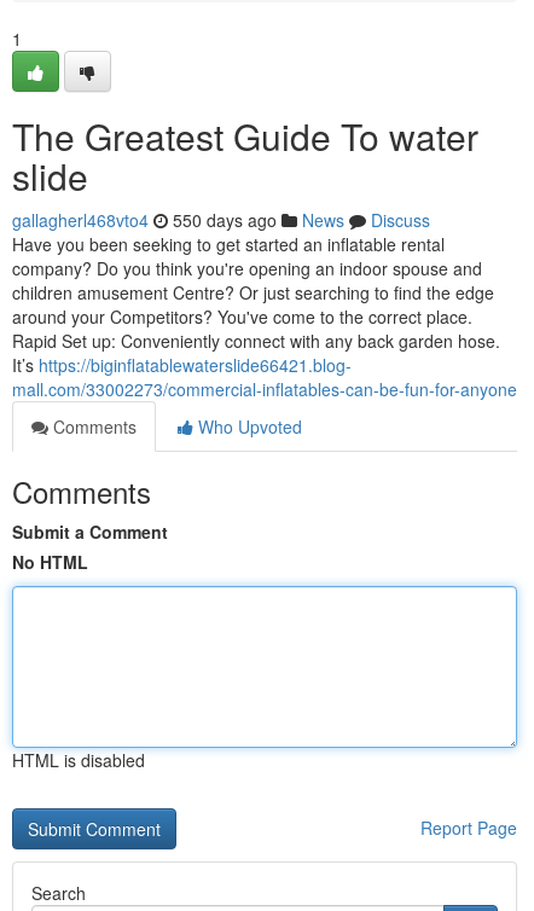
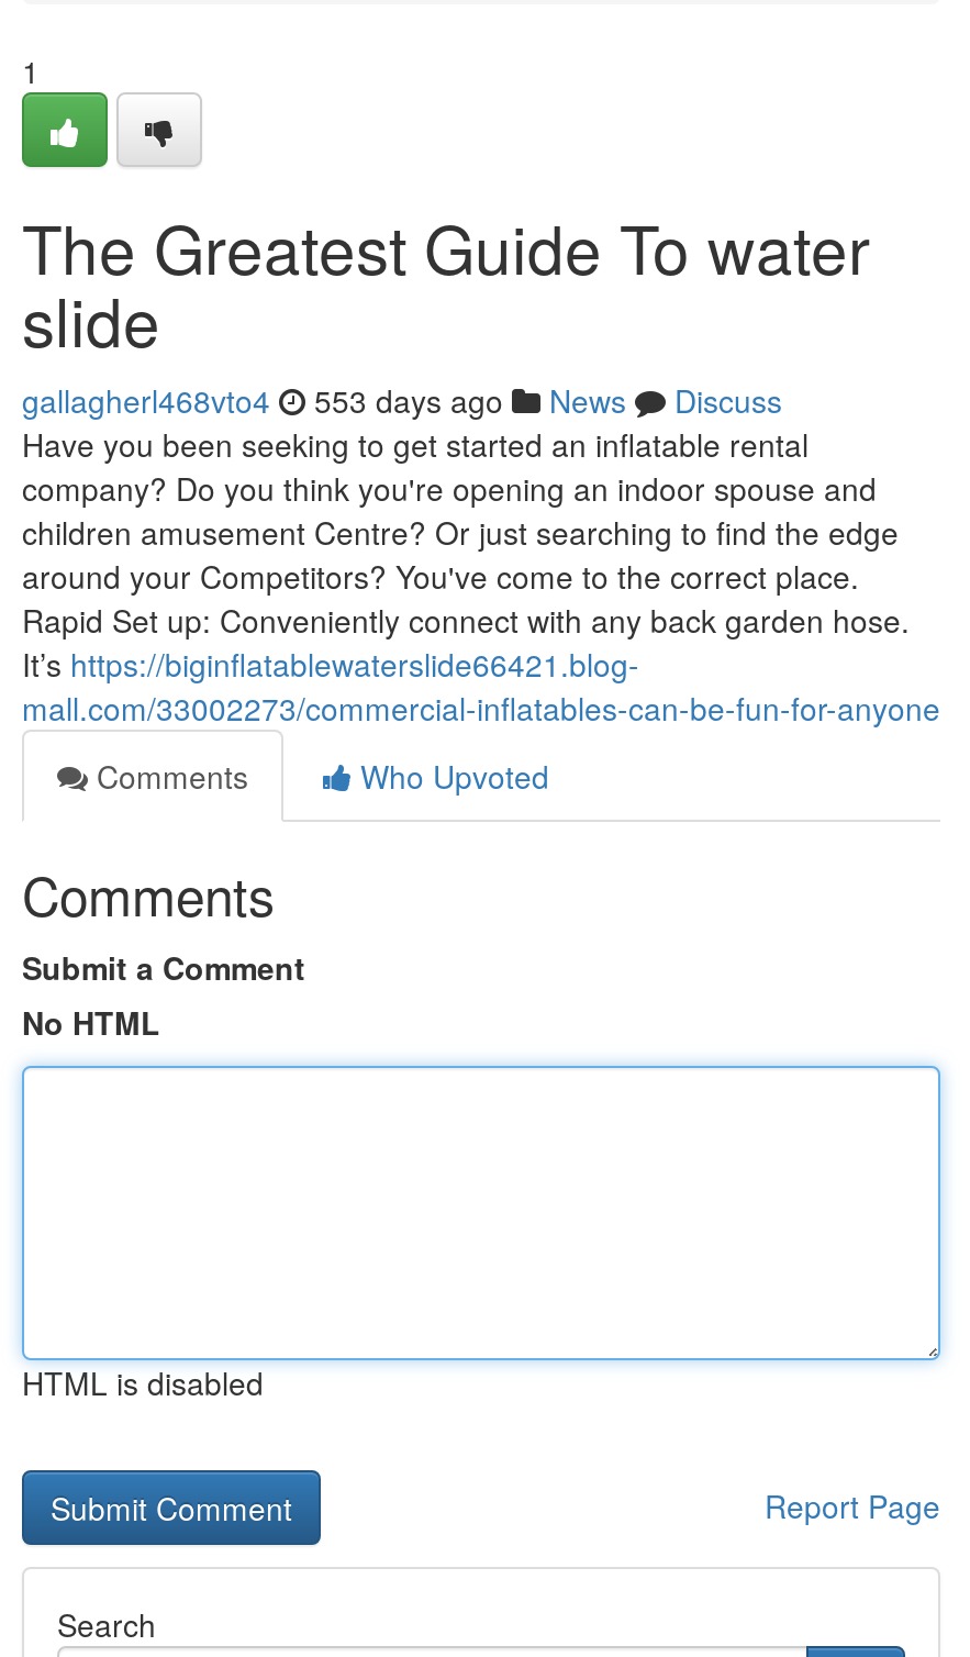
- gallagherl468vto4 550 days ago News Discuss
+ gallagherl468vto4 553 days ago News Discuss
